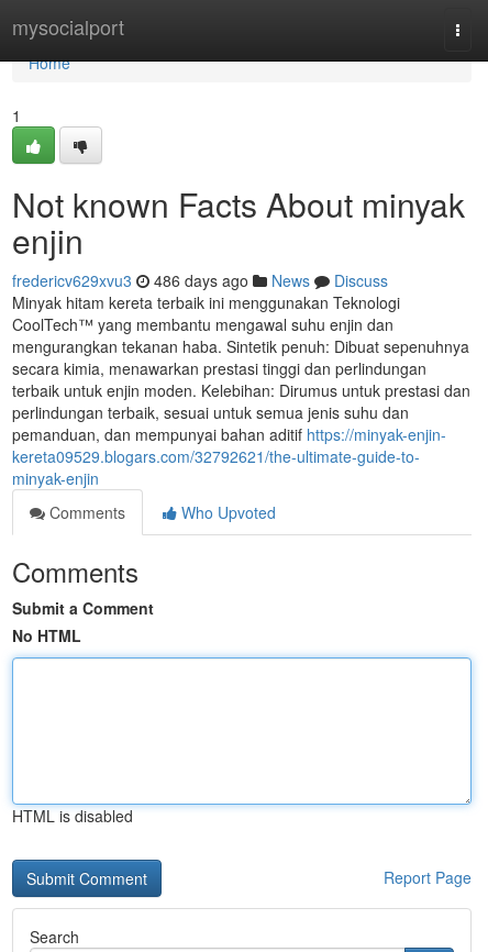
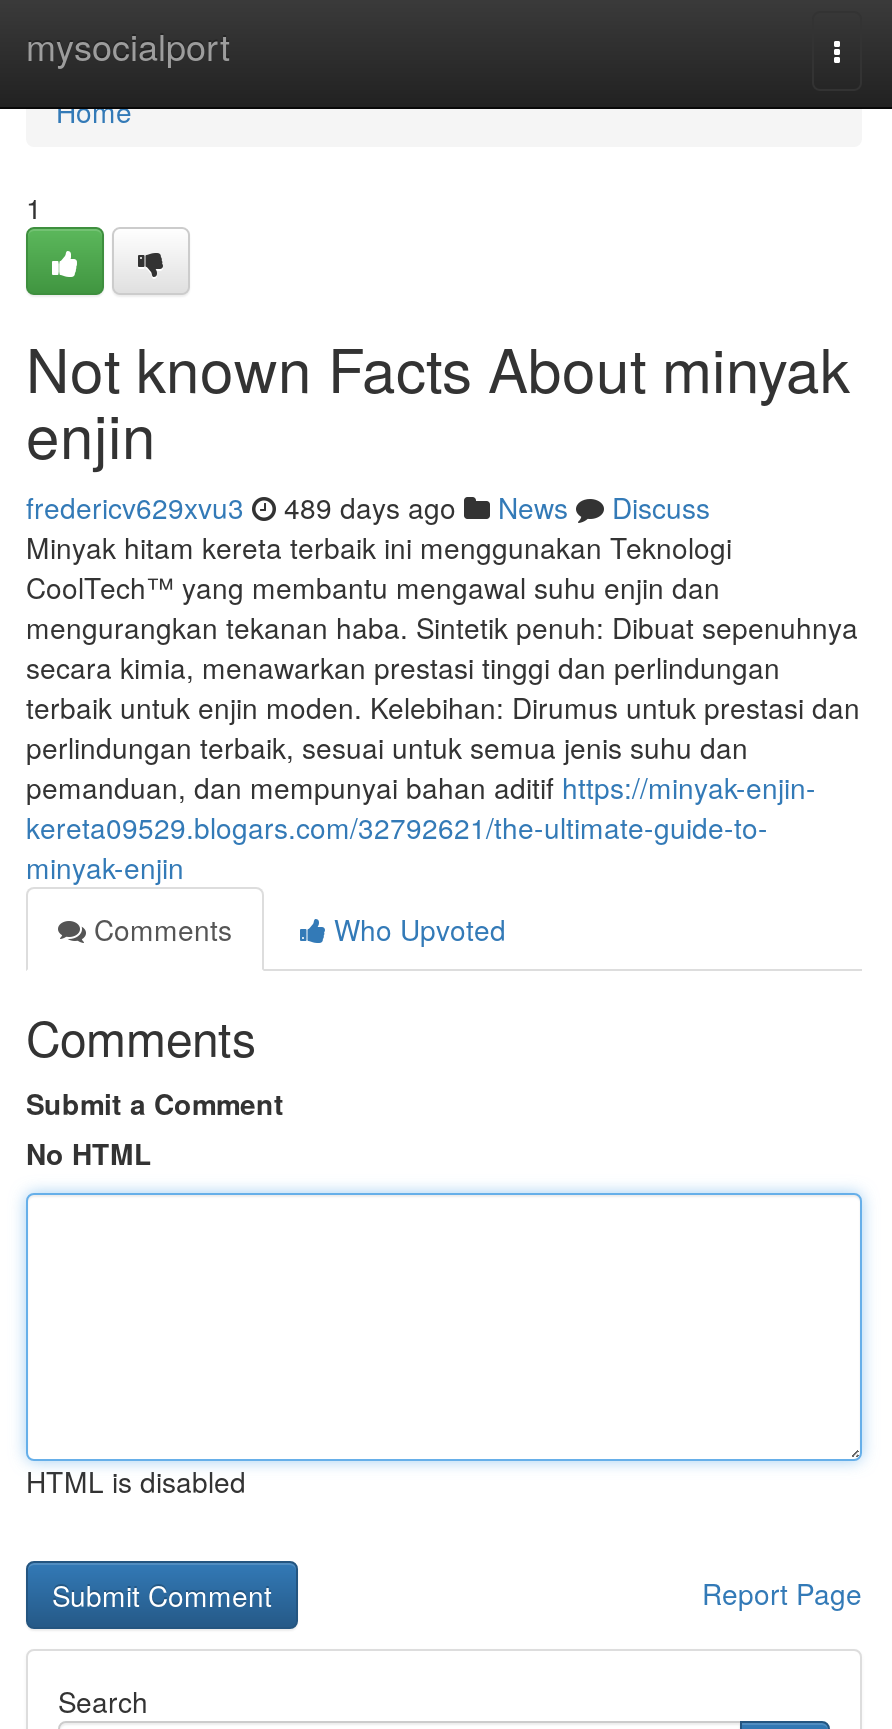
- fredericv629xvu3 486 days ago News Discuss
+ fredericv629xvu3 489 days ago News Discuss
